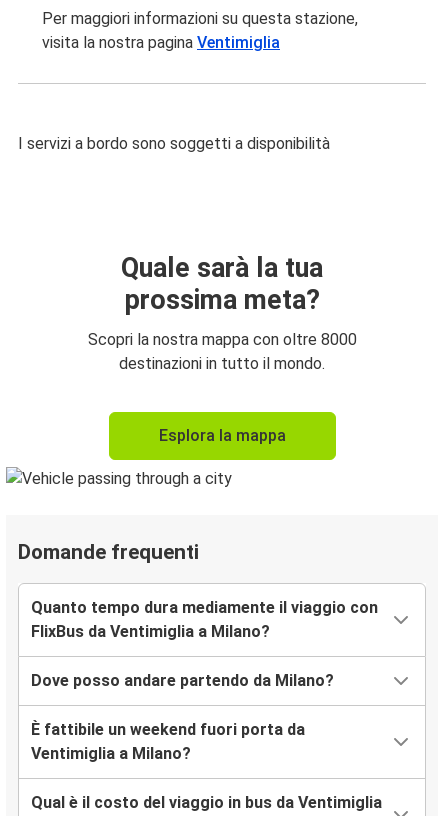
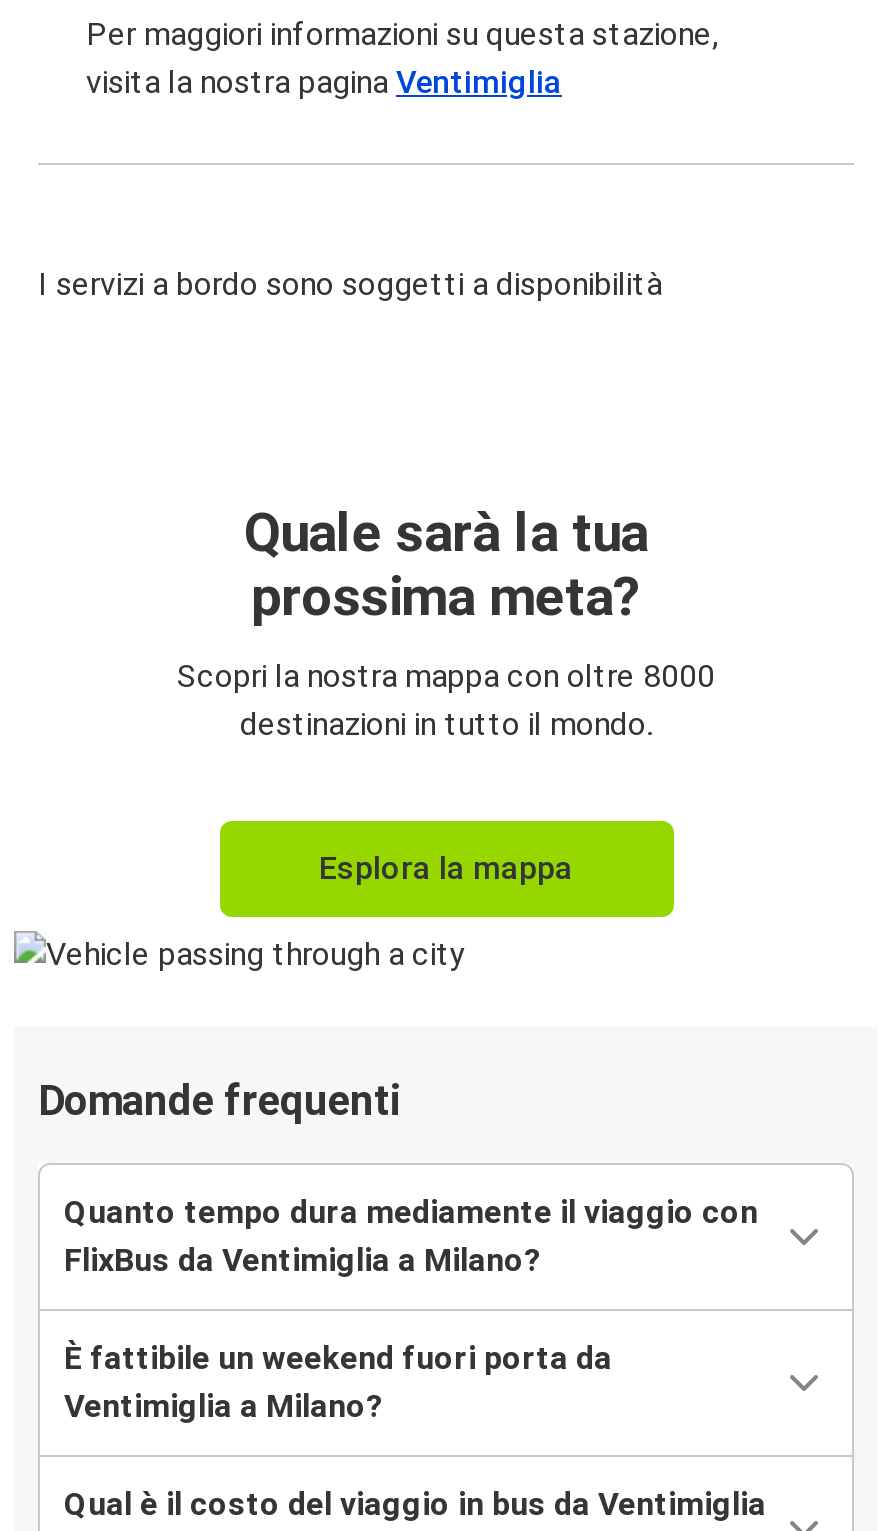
- Dove posso andare partendo da Milano?
